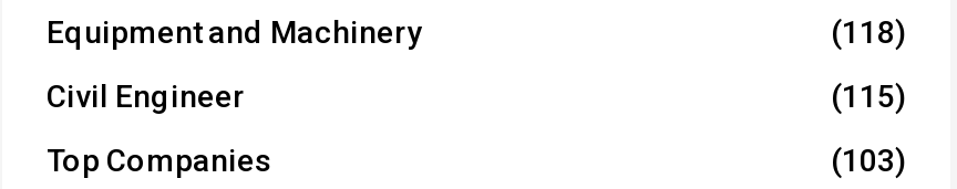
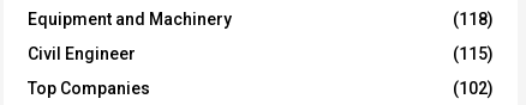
- (103)
+ (102)
